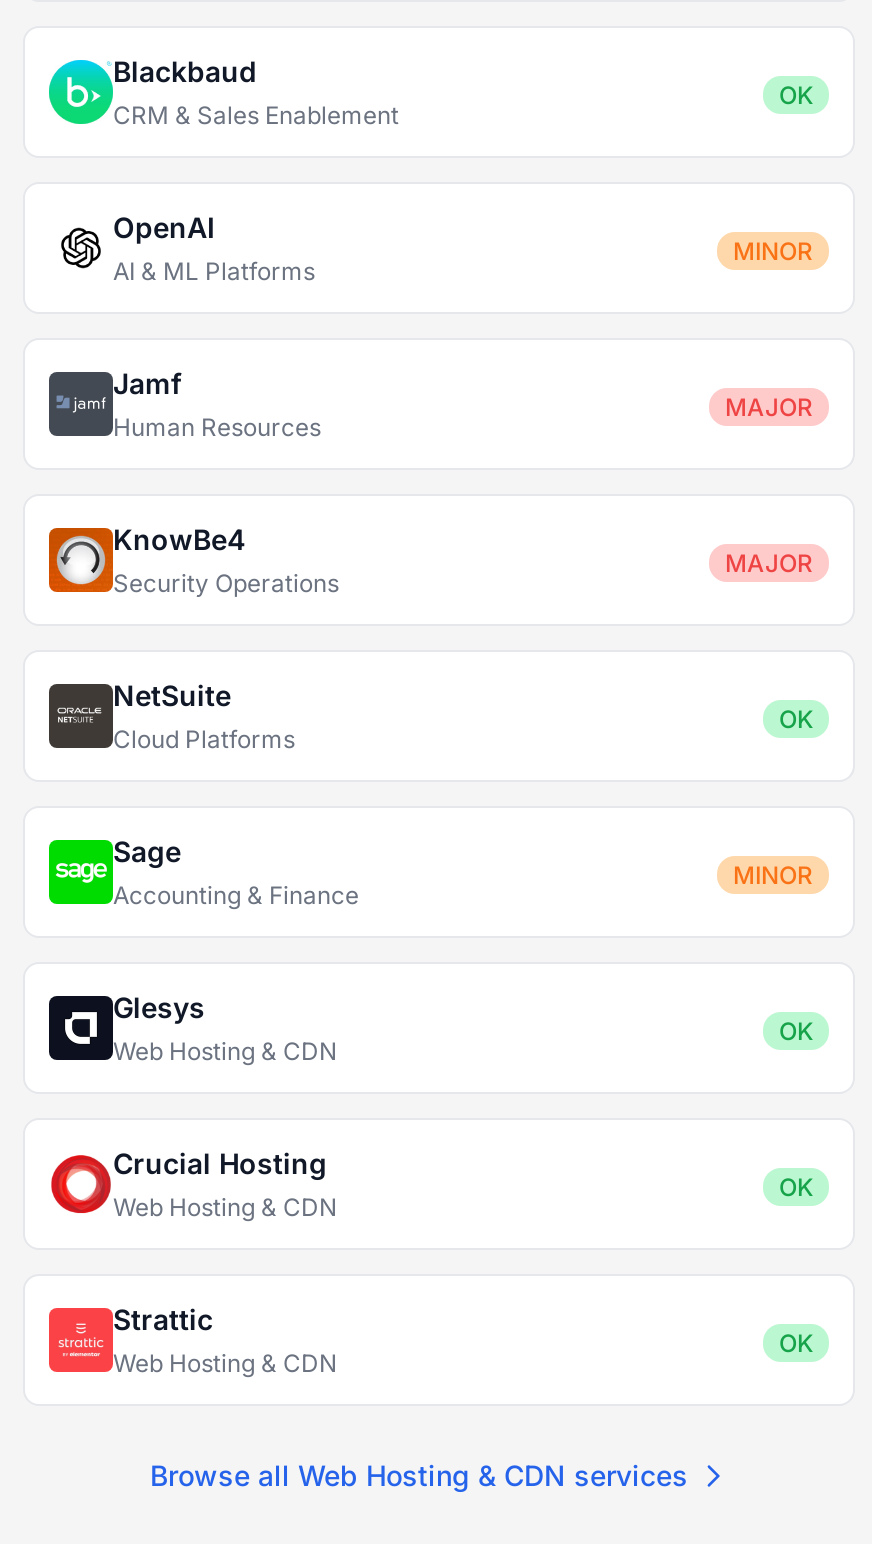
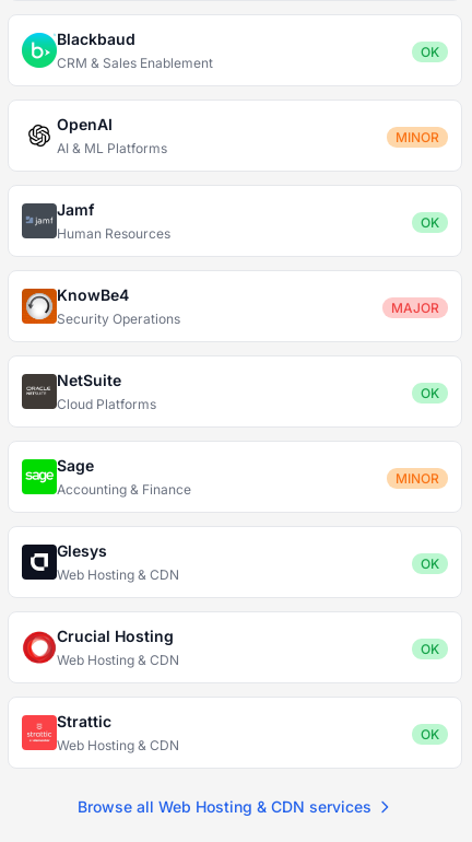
- MAJOR
+ OK
